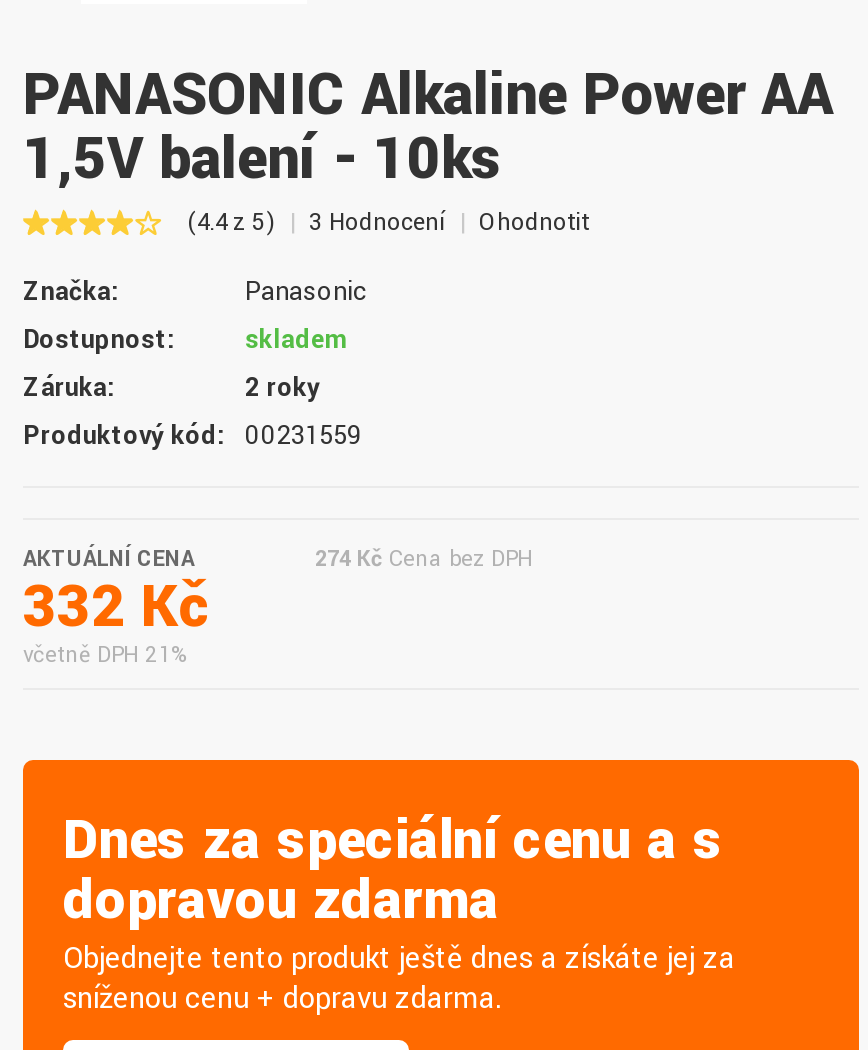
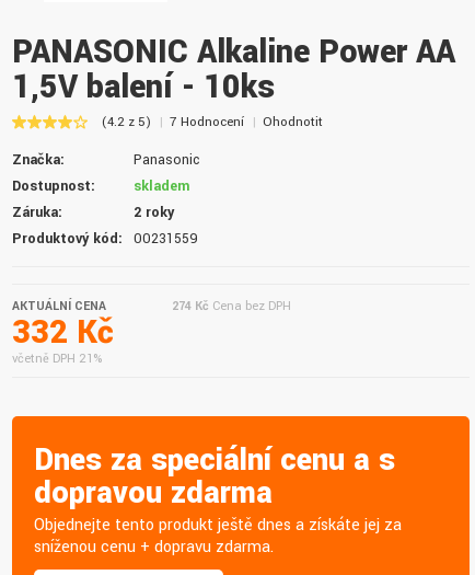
- (4.4 z 5)
+ (4.2 z 5)

- 3 Hodnocení
+ 7 Hodnocení
